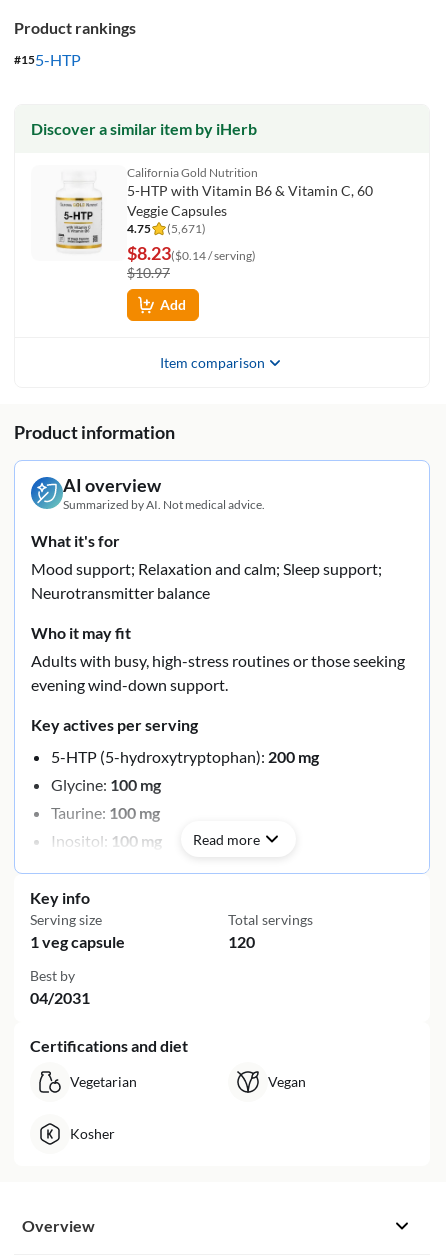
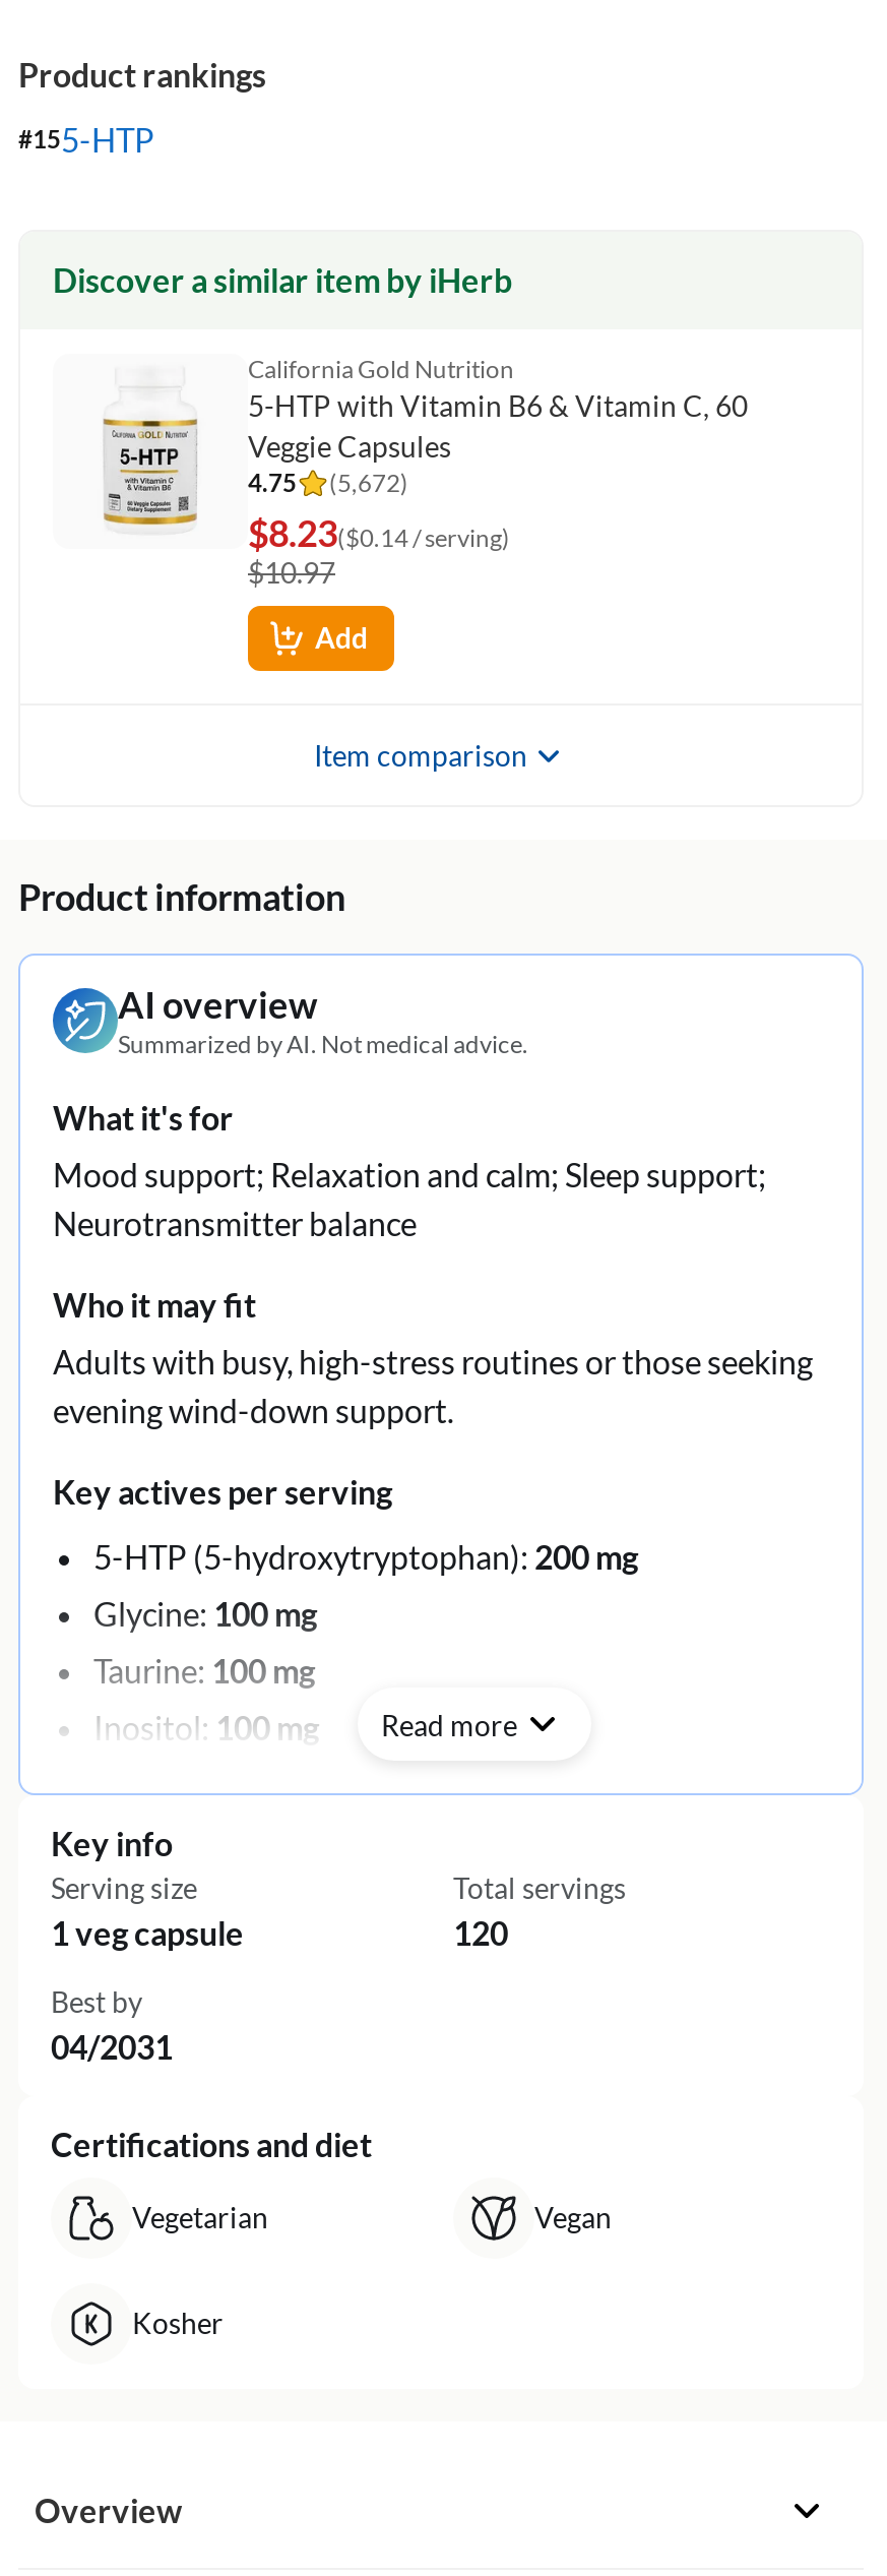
- 4.75 (5,671)
+ 4.75 (5,672)
